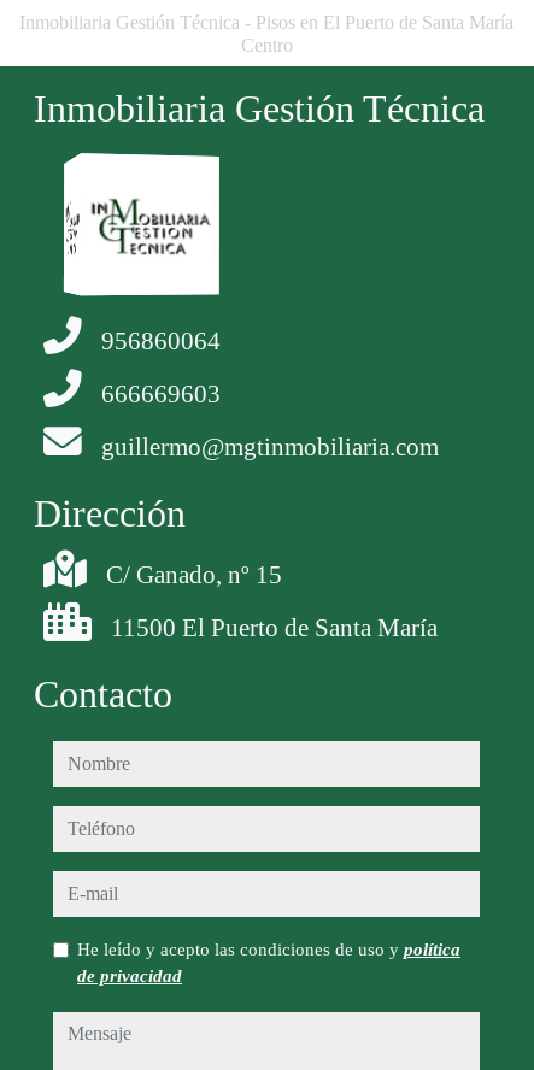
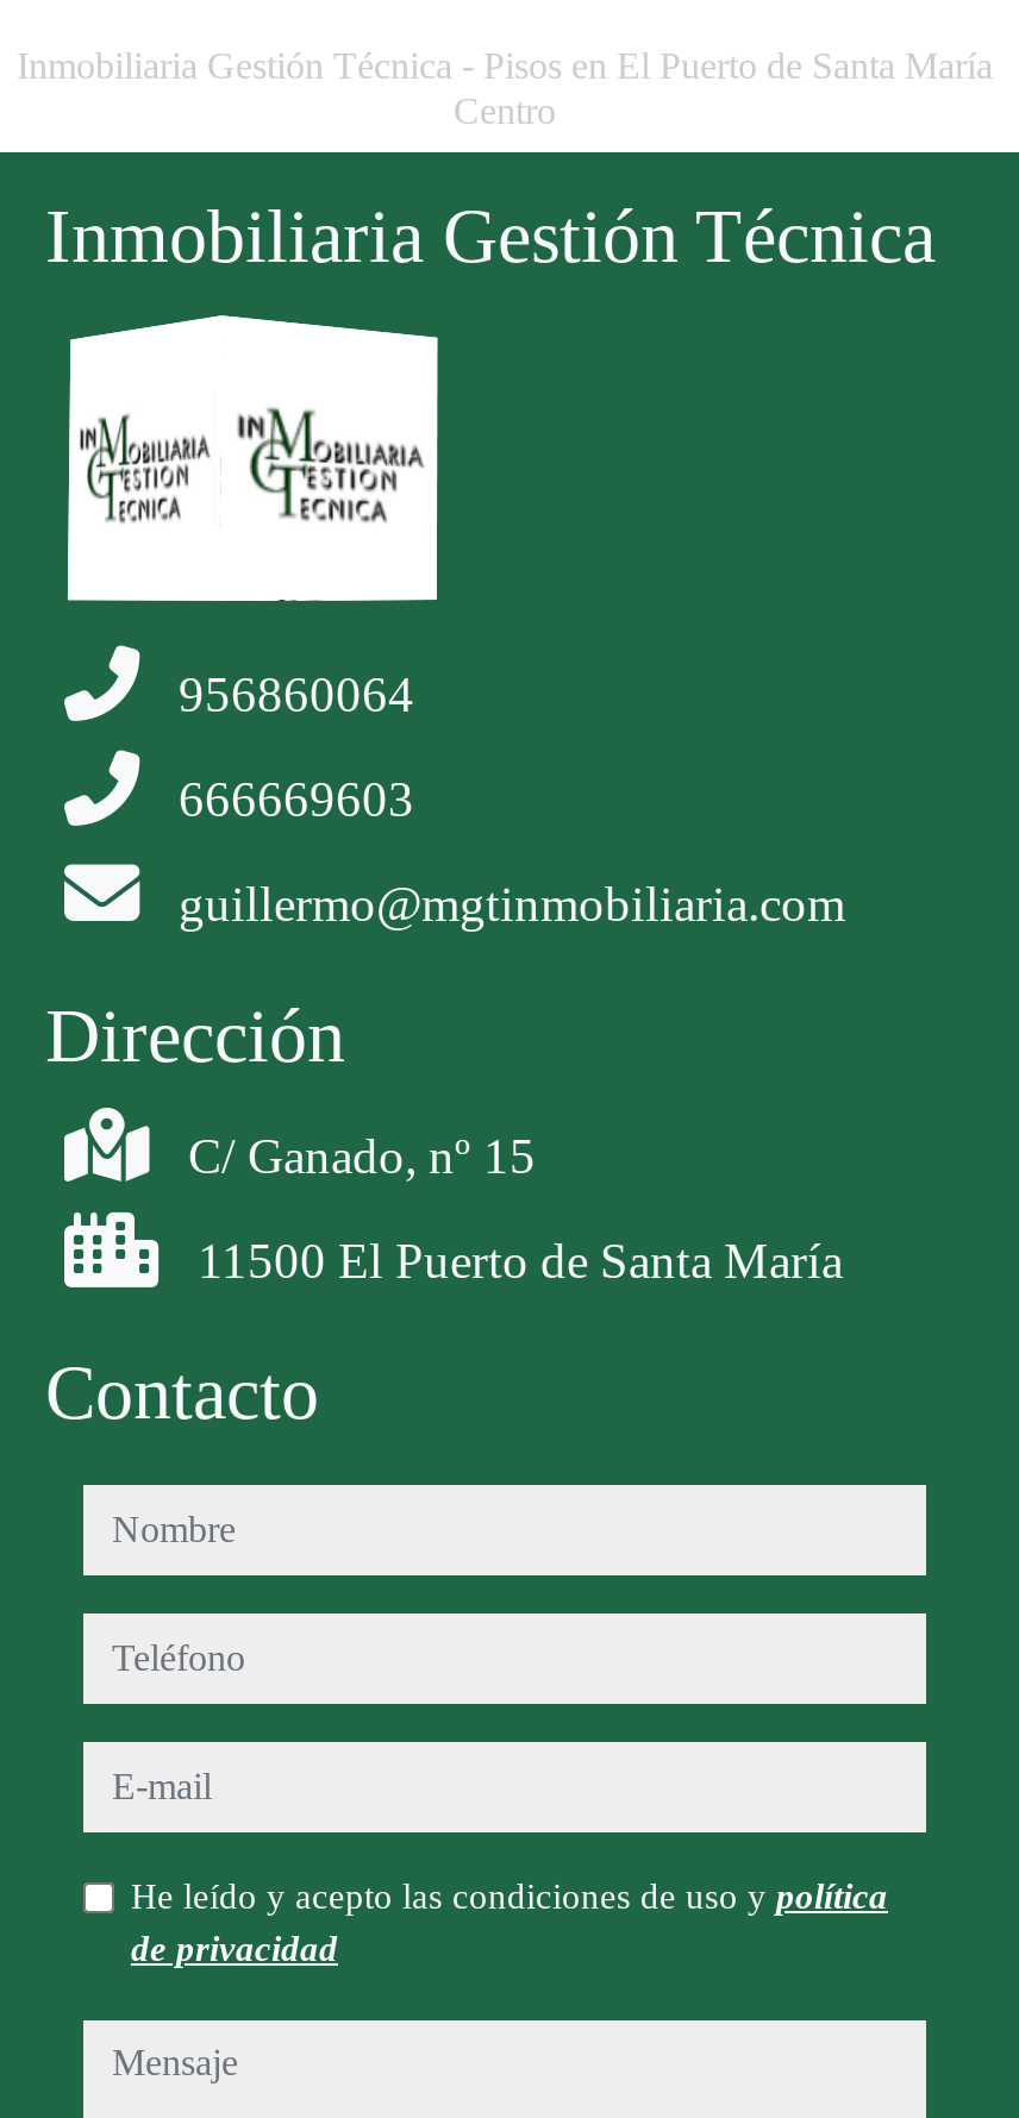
- [image]
+ [image]
